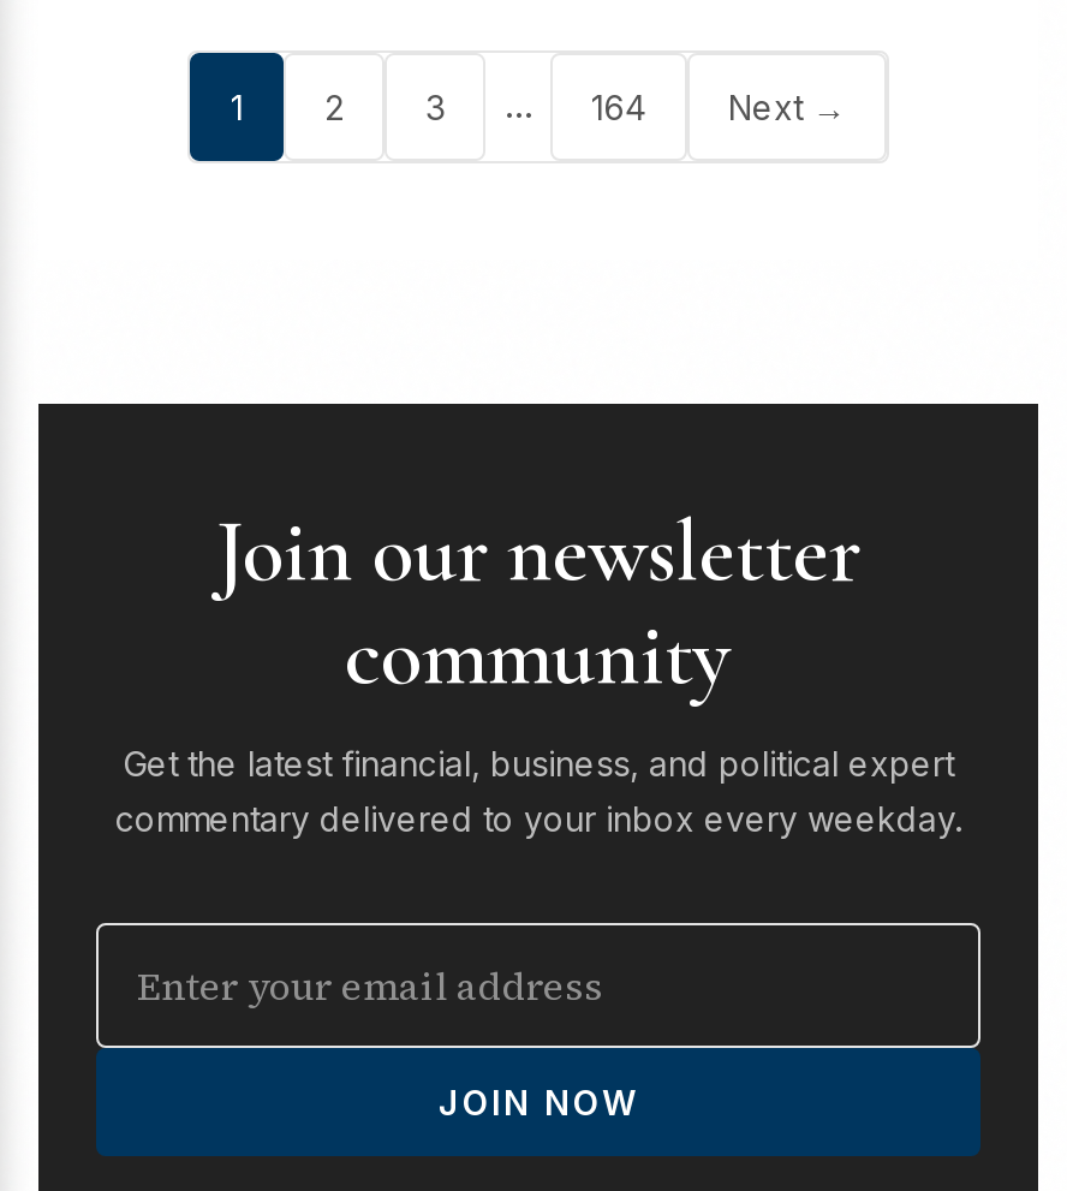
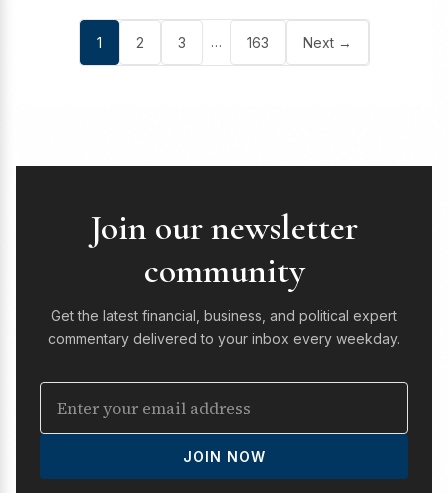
- 164
+ 163
